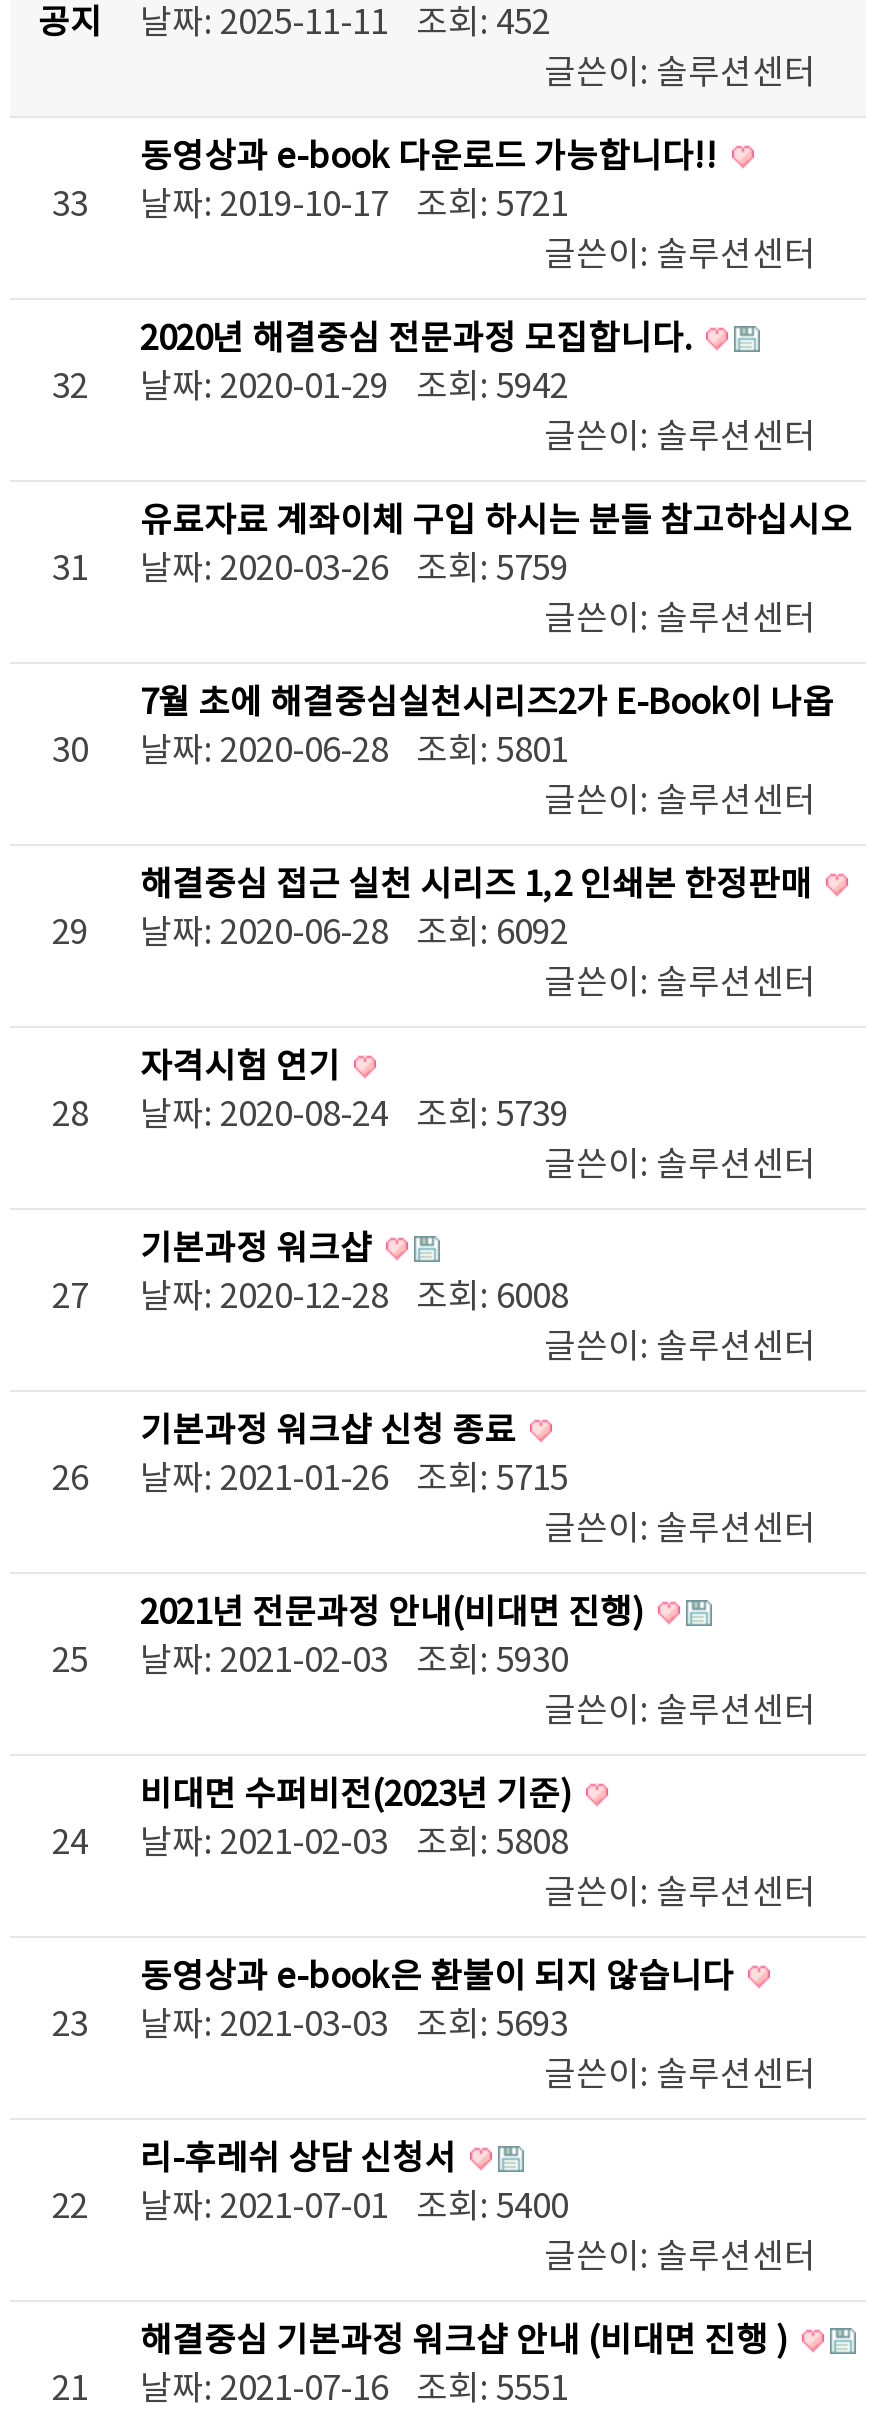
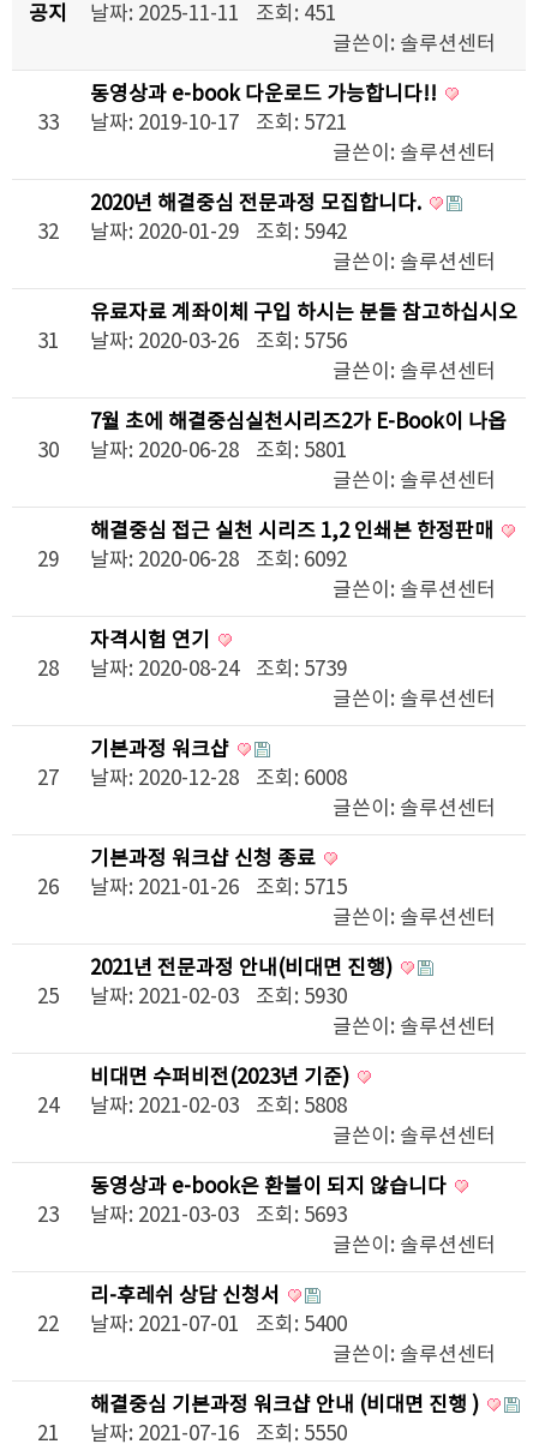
- 공지 날짜: 2025-11-11 조회: 452
+ 공지 날짜: 2025-11-11 조회: 451

- 31 날짜: 2020-03-26 조회: 5759
+ 31 날짜: 2020-03-26 조회: 5756

- 21 날짜: 2021-07-16 조회: 5551
+ 21 날짜: 2021-07-16 조회: 5550
